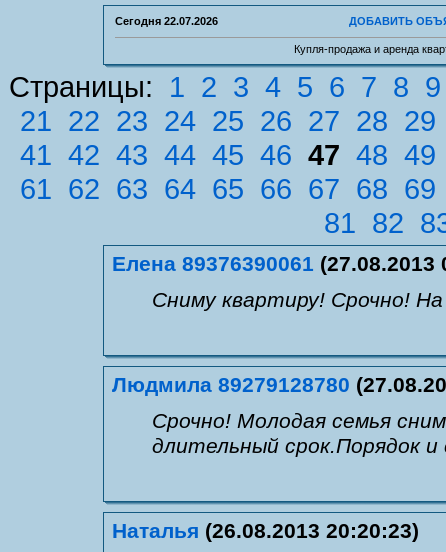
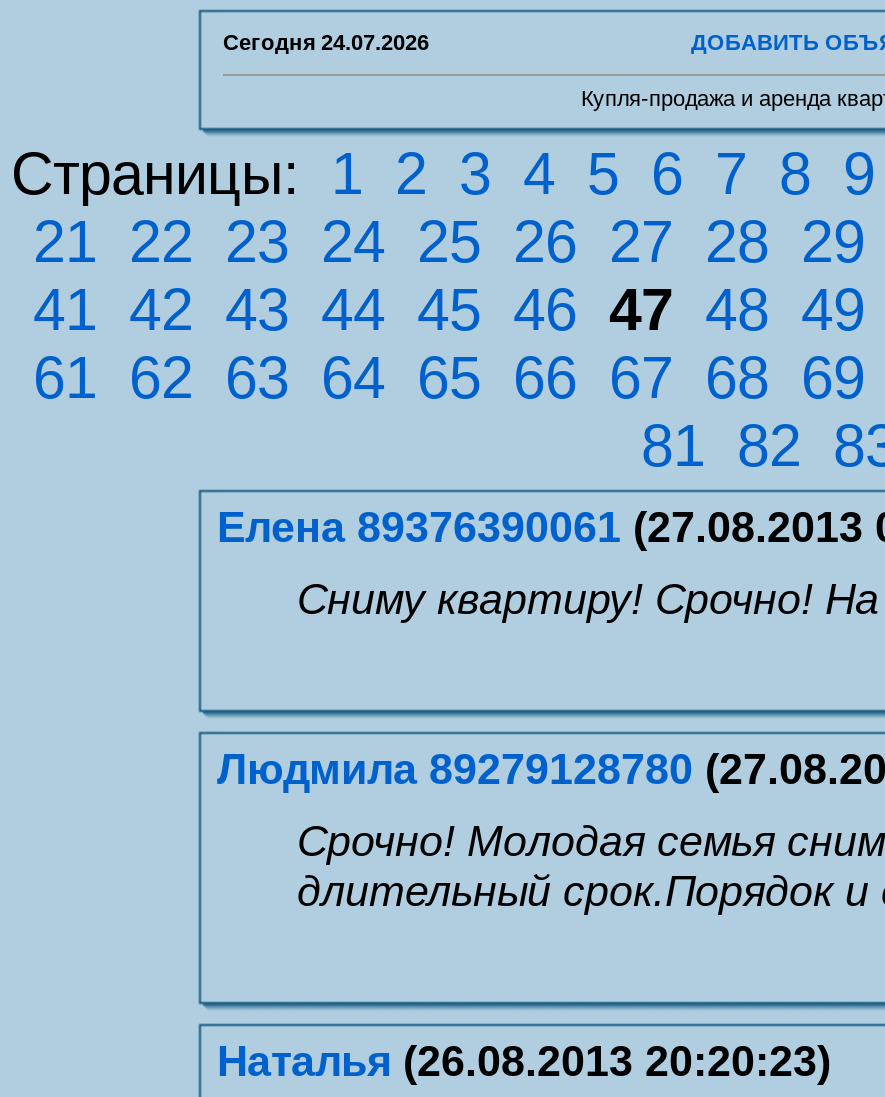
- Сегодня 22.07.2026
+ Сегодня 24.07.2026
